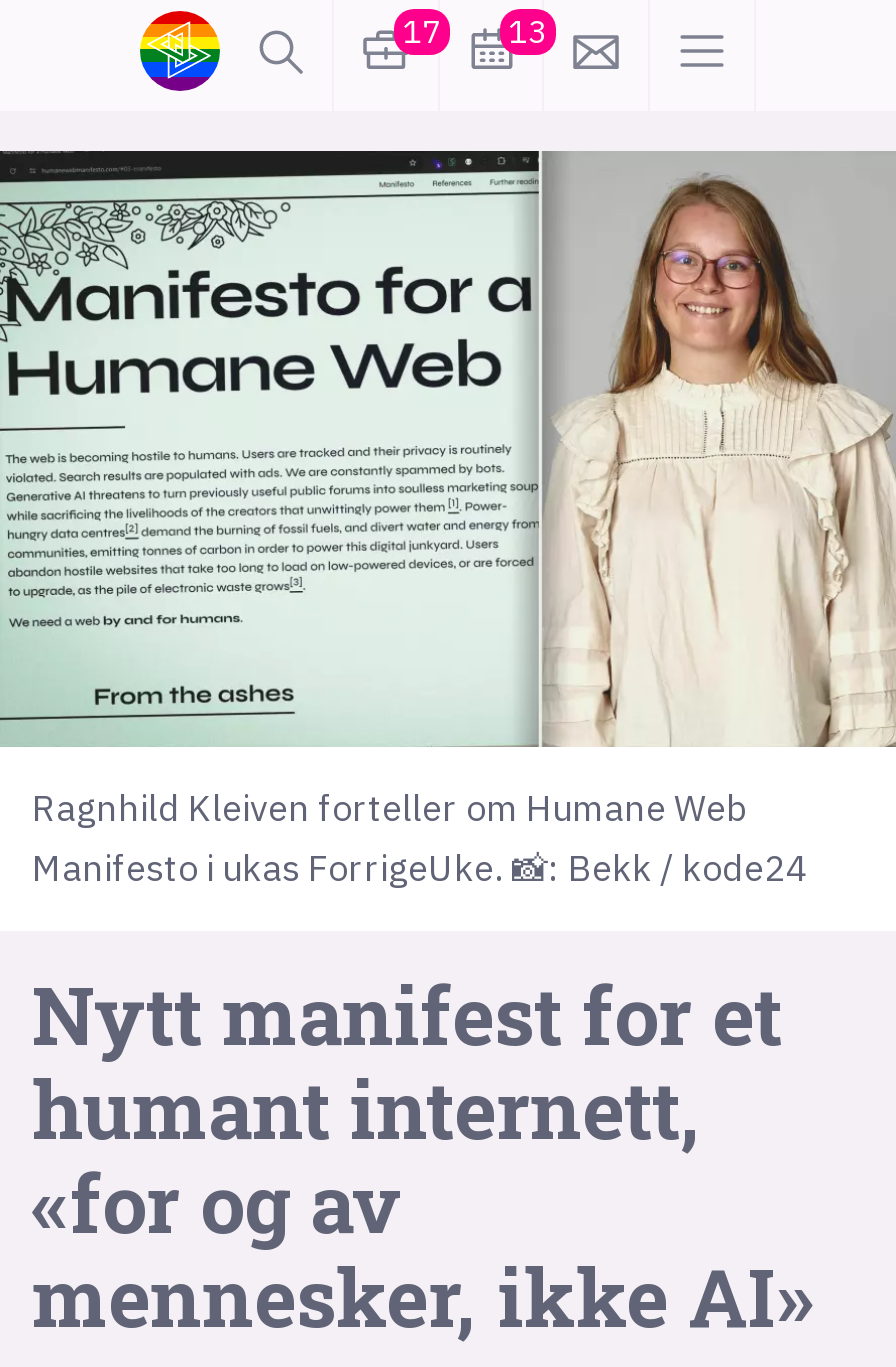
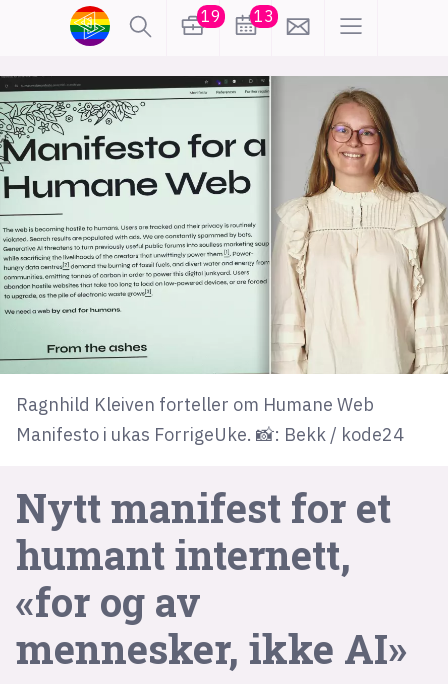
- 17 13
+ 19 13
